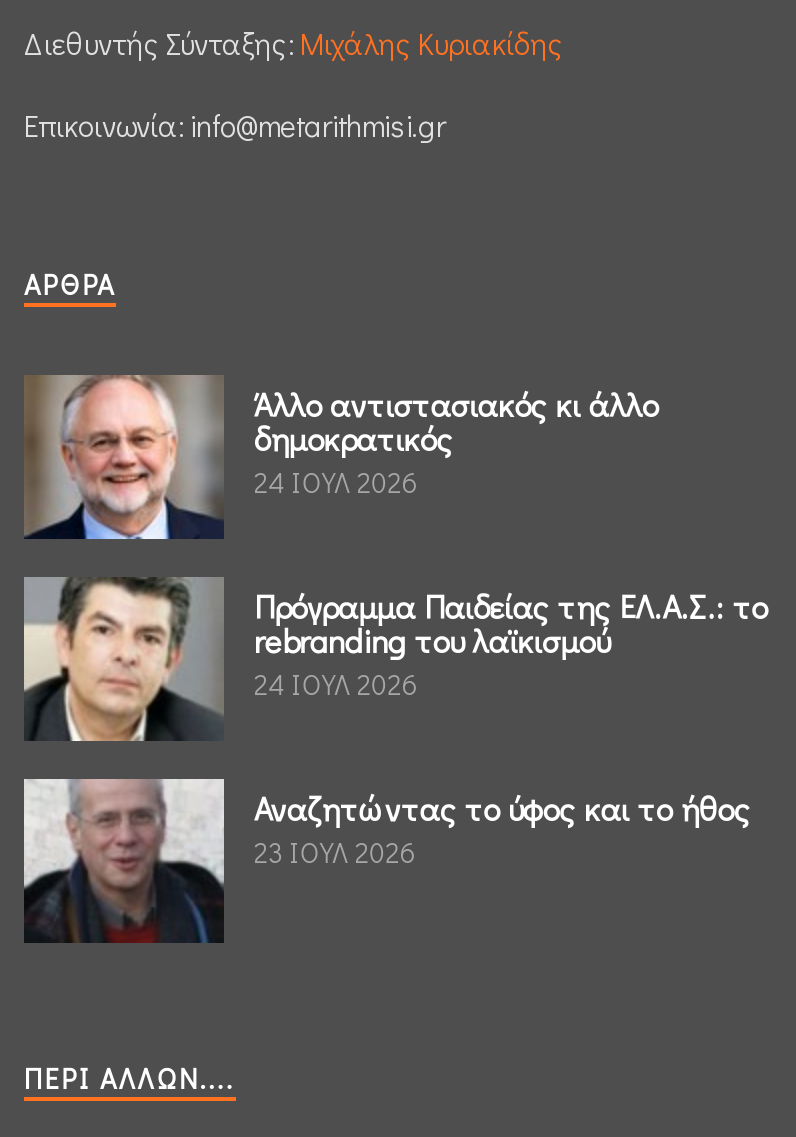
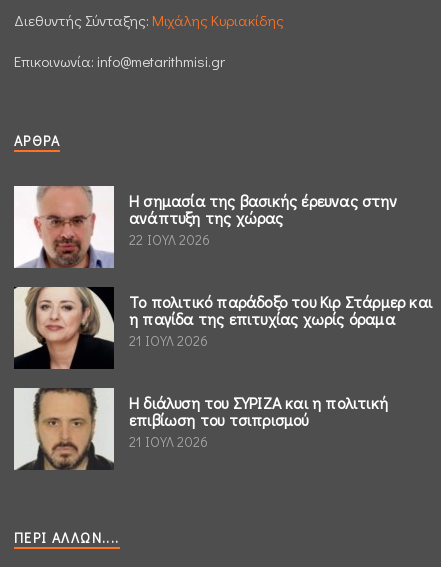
- [image]
- Άλλο αντιστασιακός κι άλλο
- δημοκρατικός
- 24 ΙΟΥΛ 2026
+ [image]
+ Η σημασία της βασικής έρευνας στην
+ ανάπτυξη της χώρας
+ 22 ΙΟΥΛ 2026

- [image]
- Πρόγραμμα Παιδείας της ΕΛ.Α.Σ.: το
- rebranding του λαϊκισμού
- 24 ΙΟΥΛ 2026
+ [image]
+ Το πολιτικό παράδοξο του Κιρ Στάρμερ και
+ η παγίδα της επιτυχίας χωρίς όραμα
+ 21 ΙΟΥΛ 2026

- [image]
- Αναζητώντας το ύφος και το ήθος
- 23 ΙΟΥΛ 2026
+ [image]
+ Η διάλυση του ΣΥΡΙΖΑ και η πολιτική
+ επιβίωση του τσιπρισμού
+ 21 ΙΟΥΛ 2026
